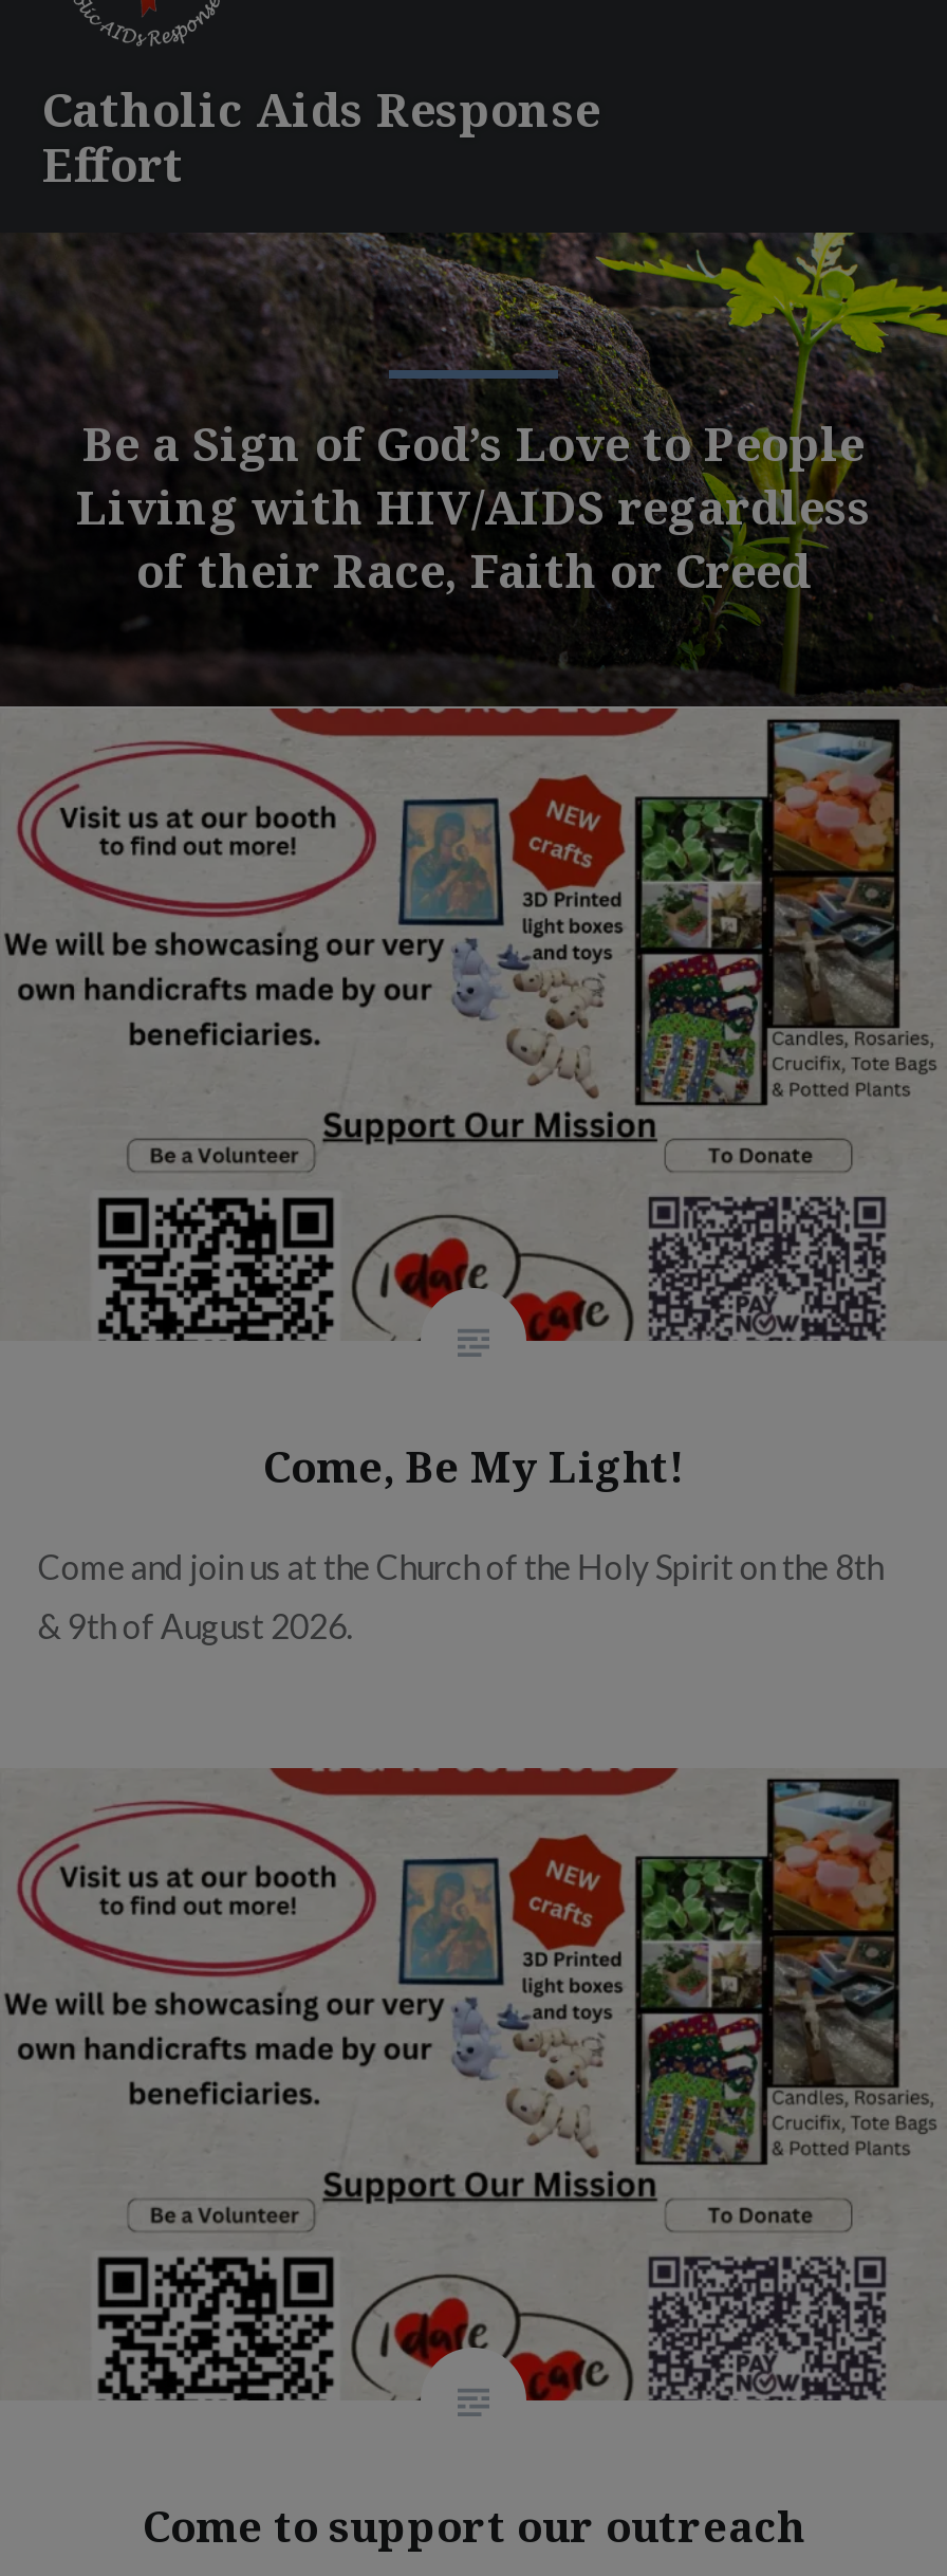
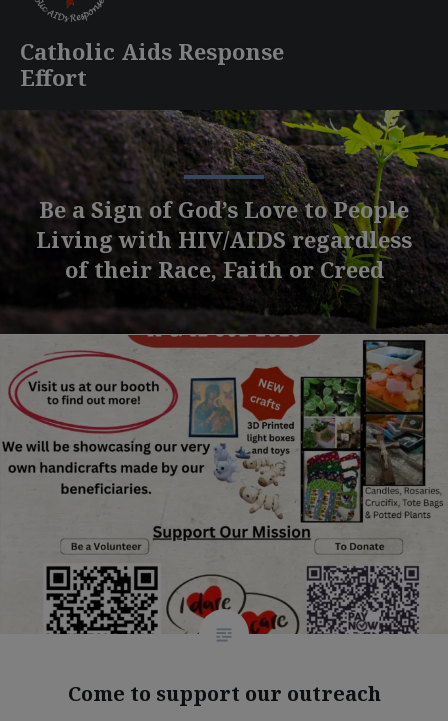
- Come, Be My Light!
- Come and join us at the Church of the Holy Spirit on the 8th
- & 9th of August 2026.
